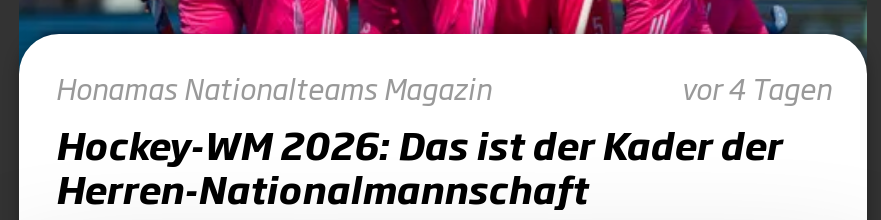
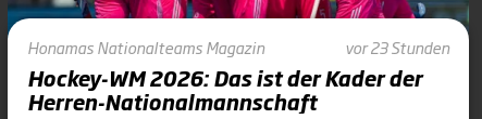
- vor 4 Tagen
+ vor 23 Stunden
